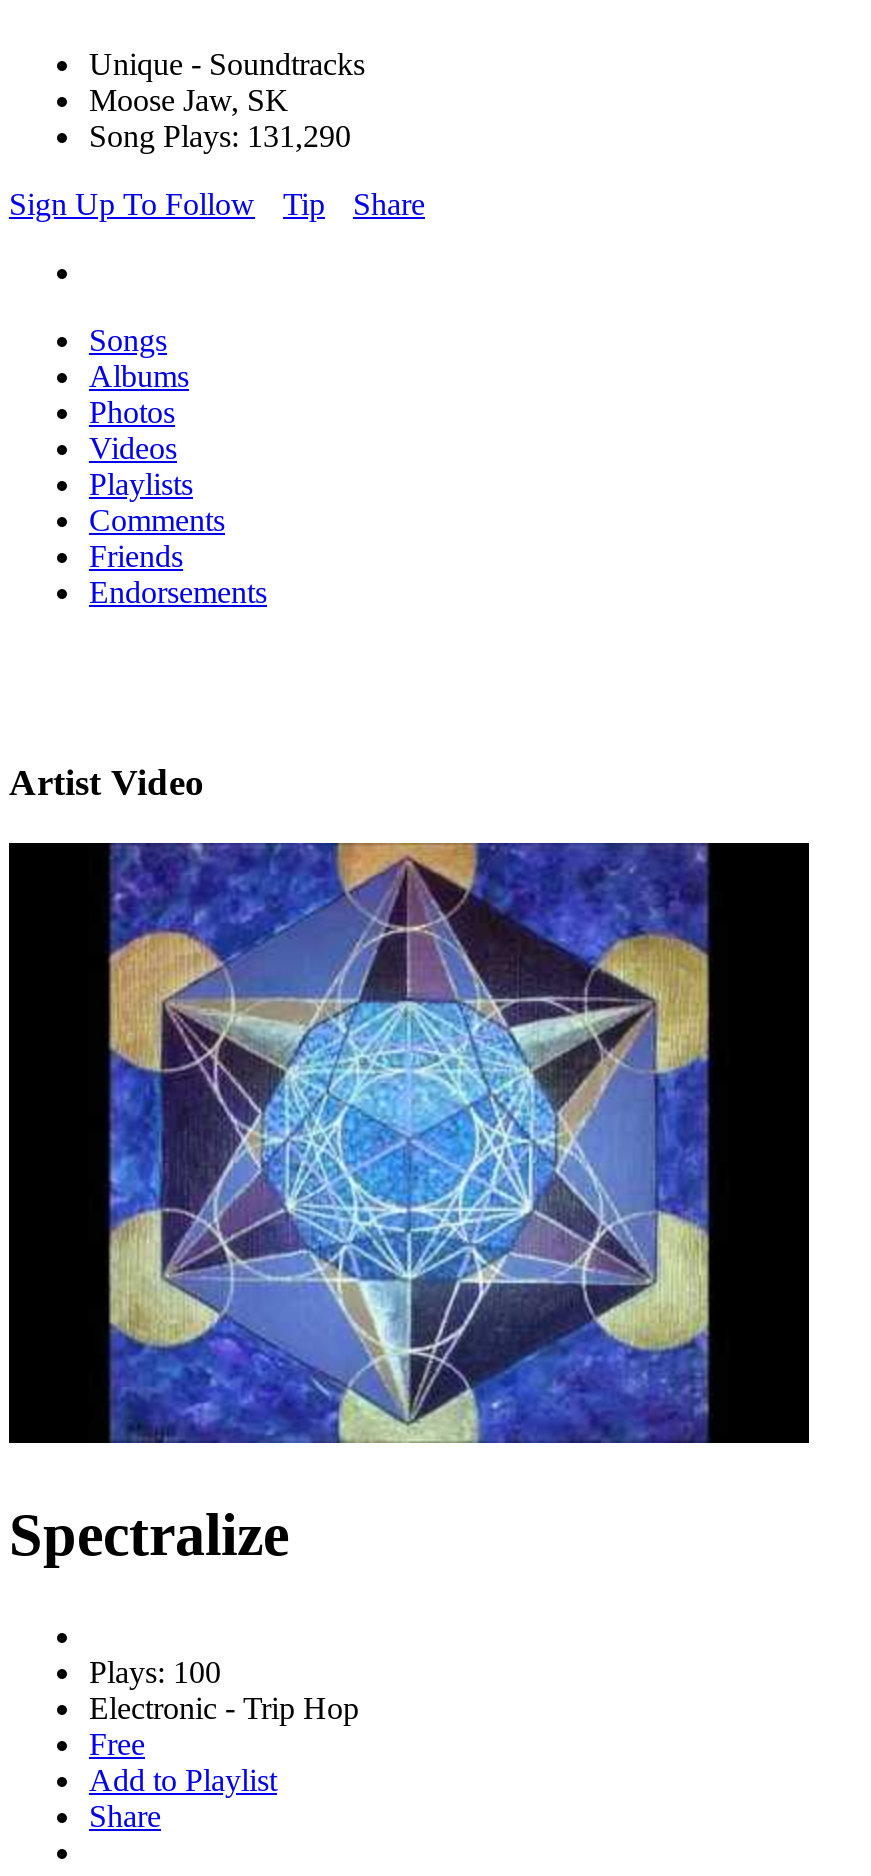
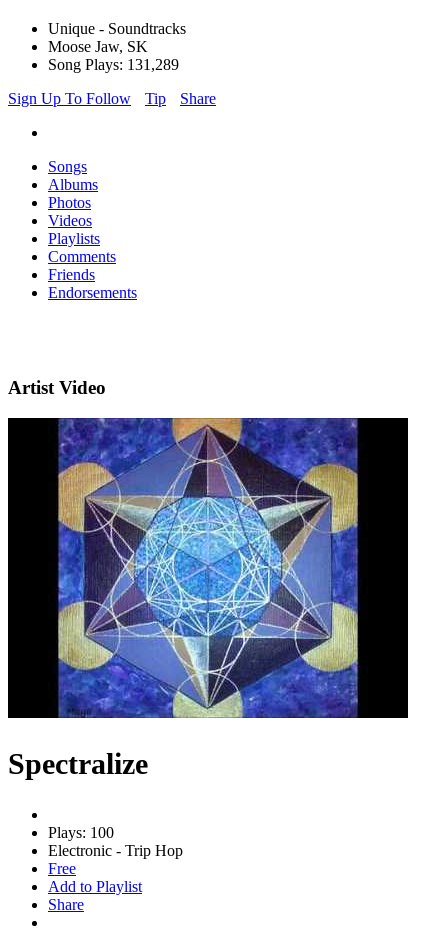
- Song Plays: 131,290
+ Song Plays: 131,289
